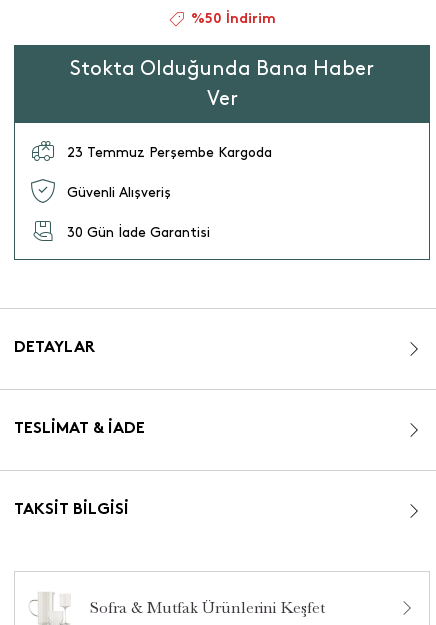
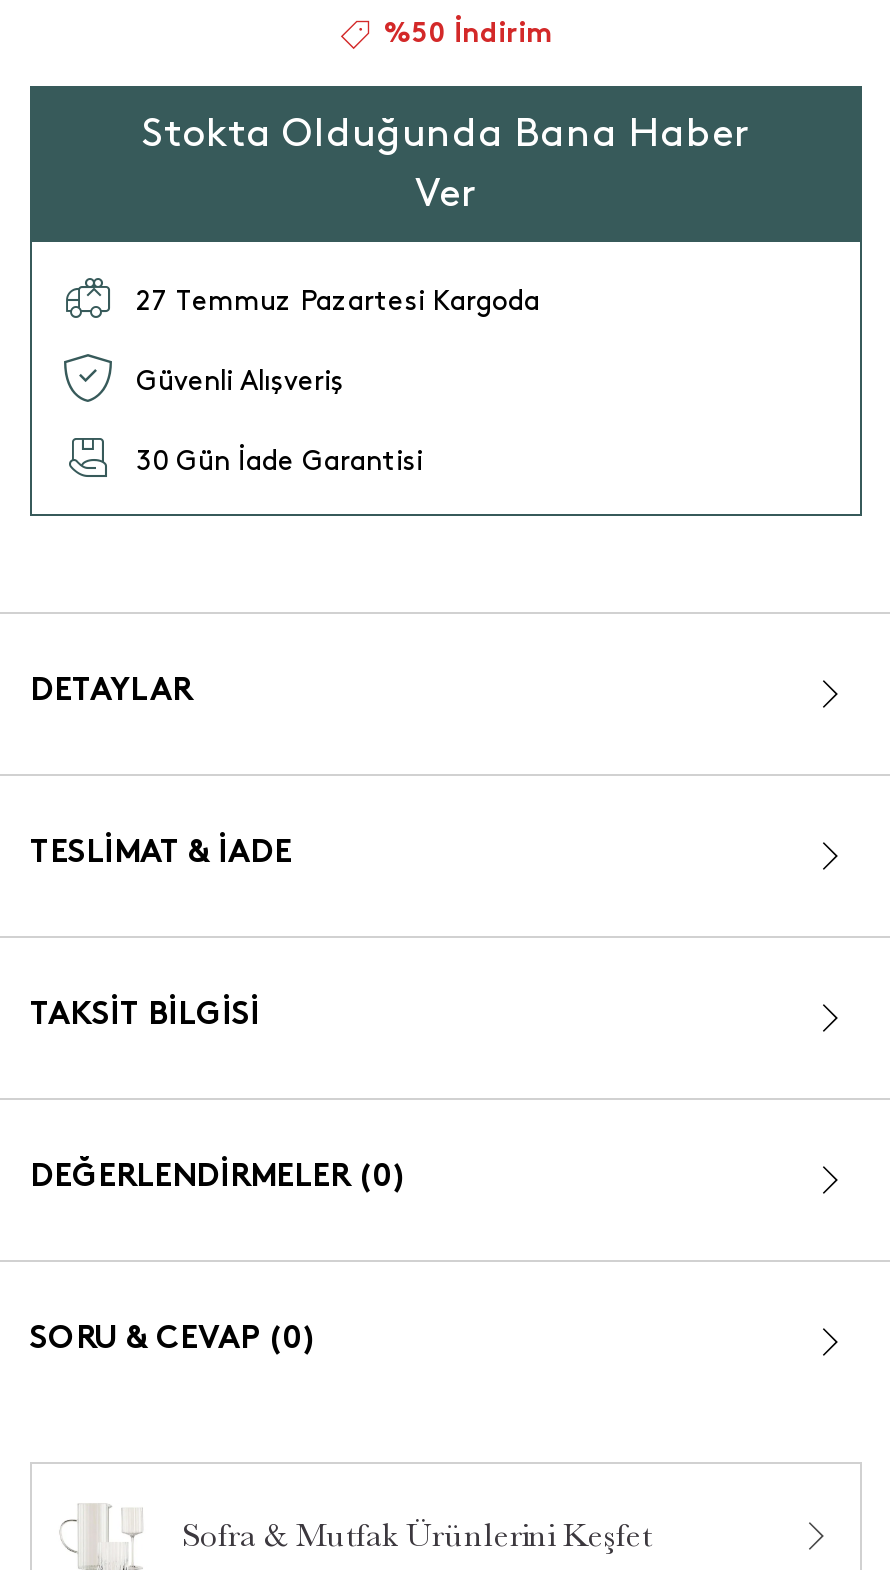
- 23 Temmuz Perşembe Kargoda
+ 27 Temmuz Pazartesi Kargoda

+ DEĞERLENDİRMELER (0)

+ SORU & CEVAP (0)
